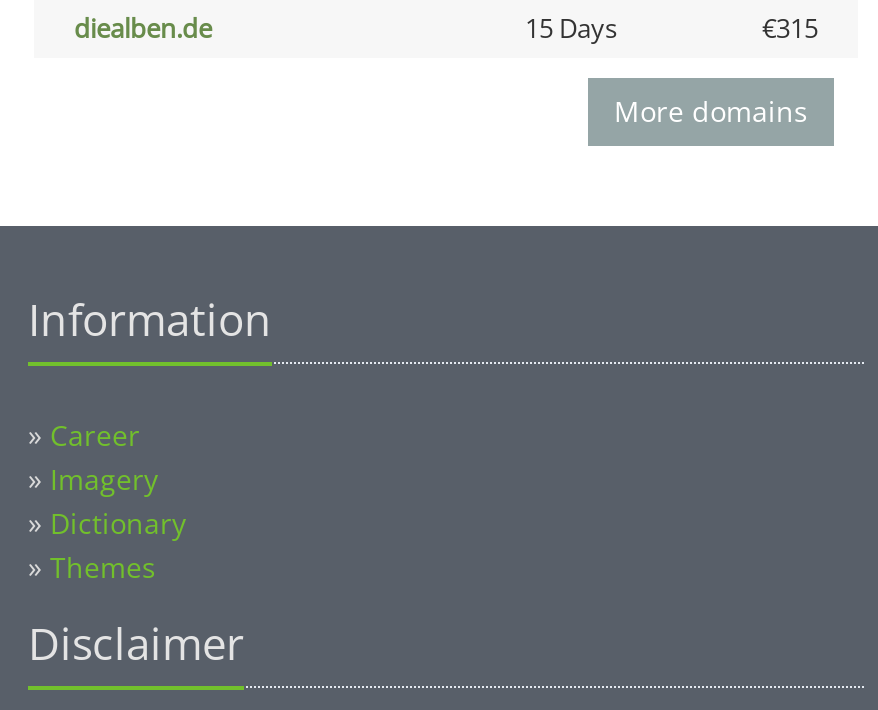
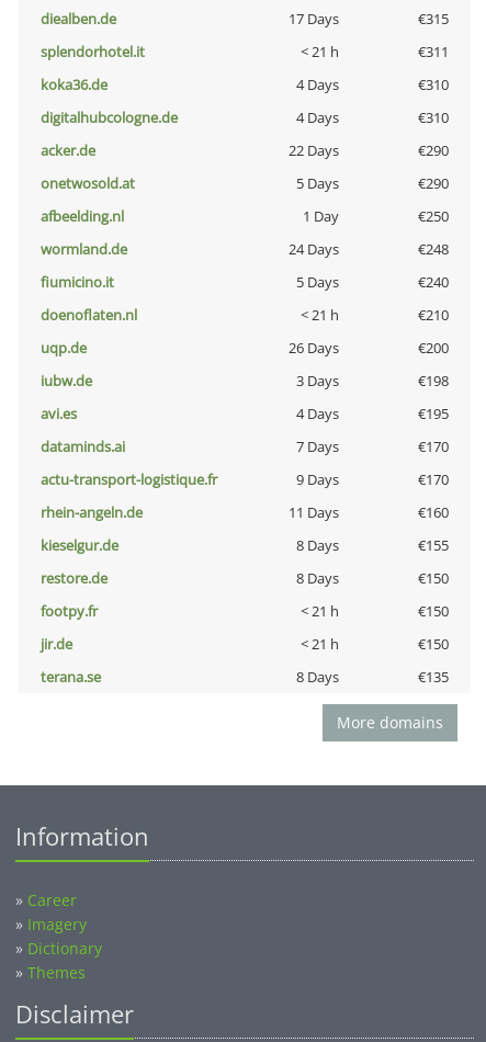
- 15 Days
+ 17 Days

+ splendorhotel.it
+ < 21 h
+ €311
+ koka36.de
+ 4 Days
+ €310
+ digitalhubcologne.de
+ 4 Days
+ €310
+ acker.de
+ 22 Days
+ €290
+ onetwosold.at
+ 5 Days
+ €290
+ afbeelding.nl
+ 1 Day
+ €250
+ wormland.de
+ 24 Days
+ €248
+ fiumicino.it
+ 5 Days
+ €240
+ doenoflaten.nl
+ < 21 h
+ €210
+ uqp.de
+ 26 Days
+ €200
+ iubw.de
+ 3 Days
+ €198
+ avi.es
+ 4 Days
+ €195
+ dataminds.ai
+ 7 Days
+ €170
+ actu-transport-logistique.fr
+ 9 Days
+ €170
+ rhein-angeln.de
+ 11 Days
+ €160
+ kieselgur.de
+ 8 Days
+ €155
+ restore.de
+ 8 Days
+ €150
+ footpy.fr
+ < 21 h
+ €150
+ jir.de
+ < 21 h
+ €150
+ terana.se
+ 8 Days
+ €135
